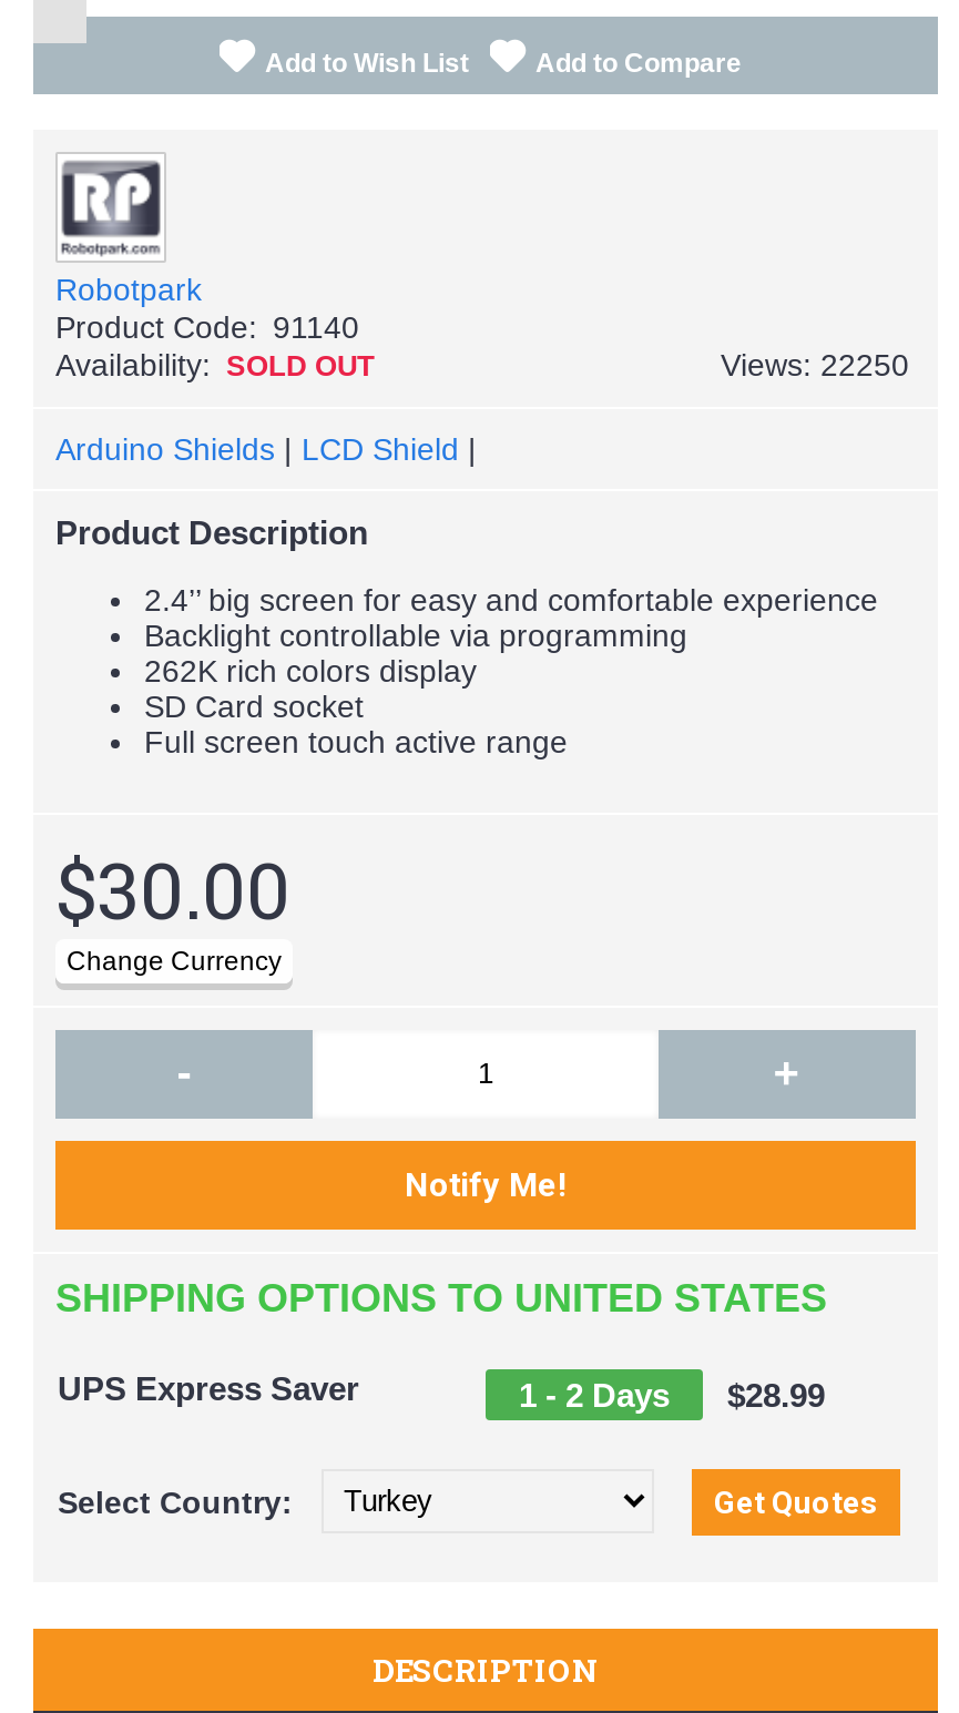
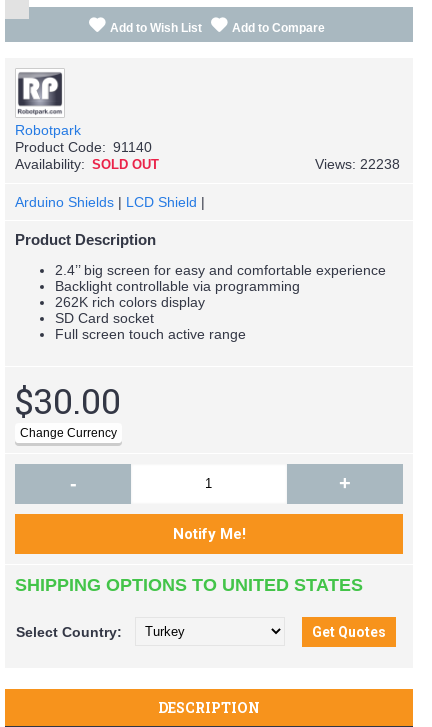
- Views: 22250
+ Views: 22238

- UPS Express Saver
- 1 - 2 Days
- $28.99
